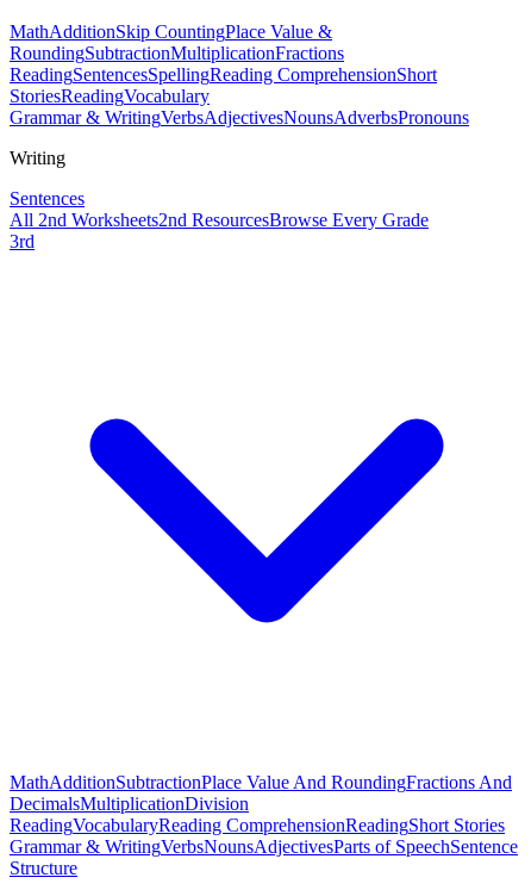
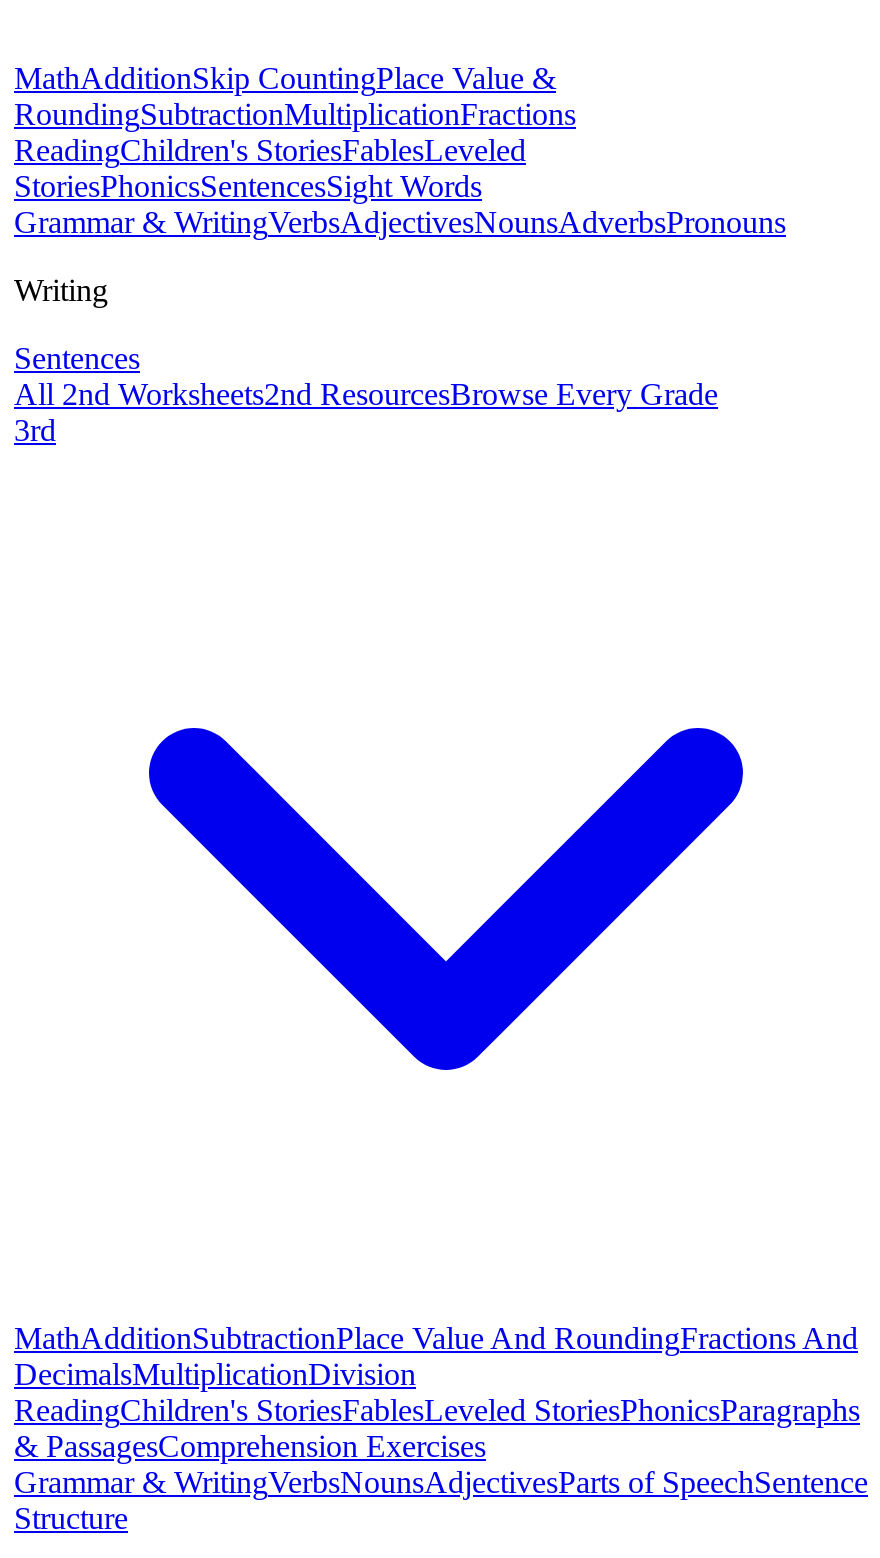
- ReadingSentencesSpellingReading ComprehensionShort
- StoriesReadingVocabulary
+ ReadingChildren's StoriesFablesLeveled
+ StoriesPhonicsSentencesSight Words

- ReadingVocabularyReading ComprehensionReadingShort Stories
+ ReadingChildren's StoriesFablesLeveled StoriesPhonicsParagraphs
+ & PassagesComprehension Exercises
